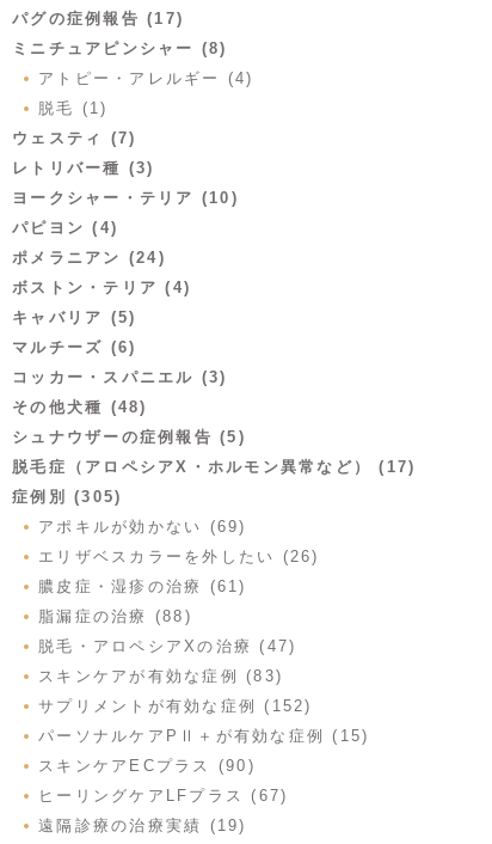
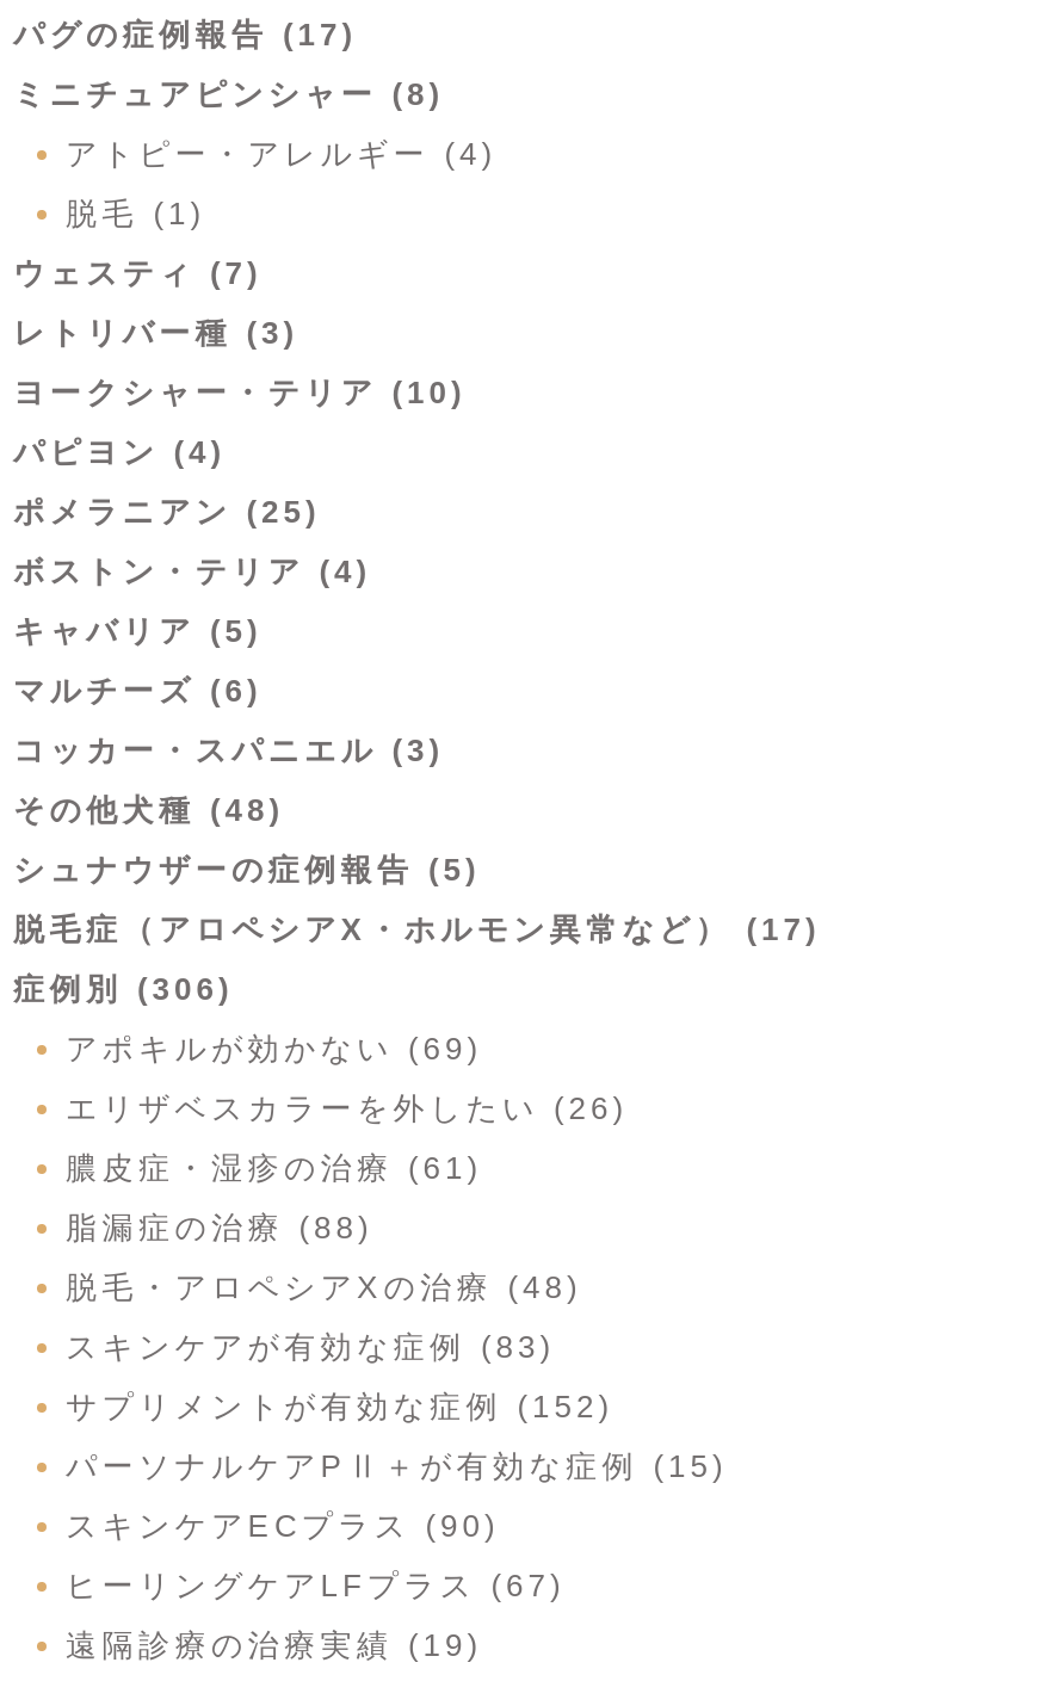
- ポメラニアン (24)
+ ポメラニアン (25)

- 症例別 (305)
+ 症例別 (306)

- 脱毛・アロペシアXの治療 (47)
+ 脱毛・アロペシアXの治療 (48)
